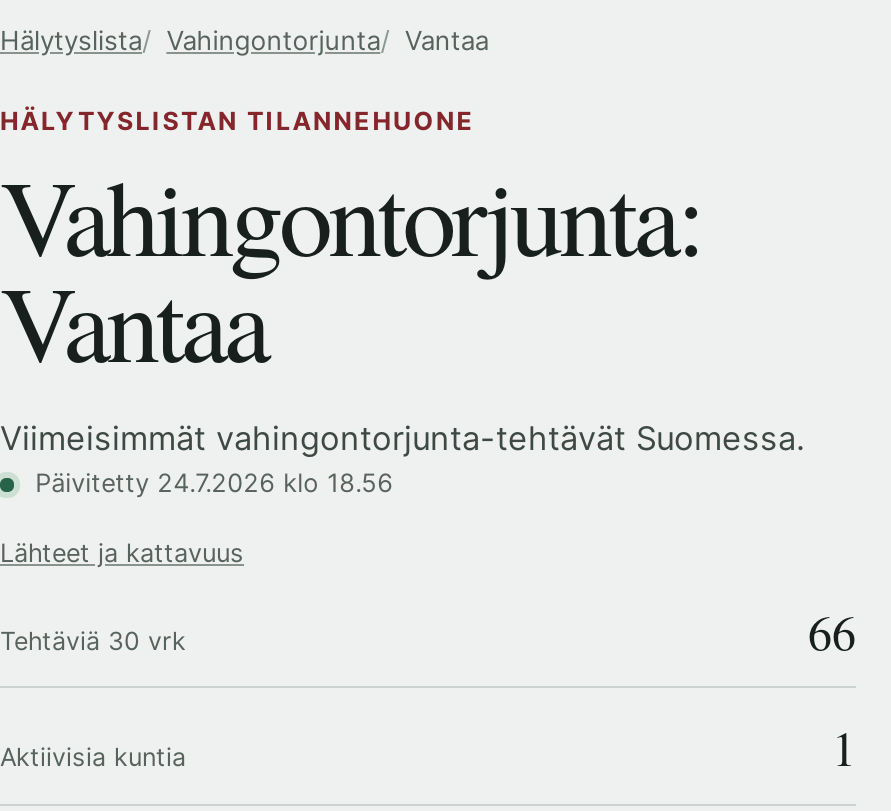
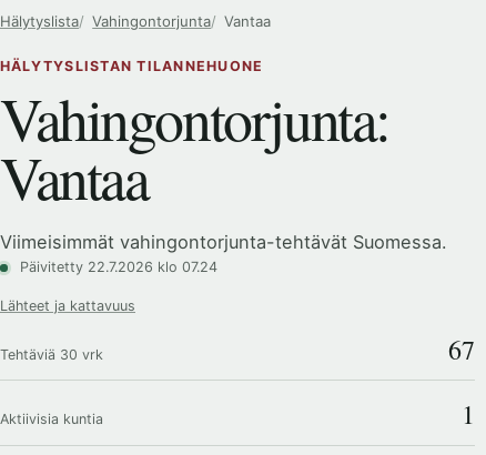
- Päivitetty 24.7.2026 klo 18.56
+ Päivitetty 22.7.2026 klo 07.24

- 66
+ 67
